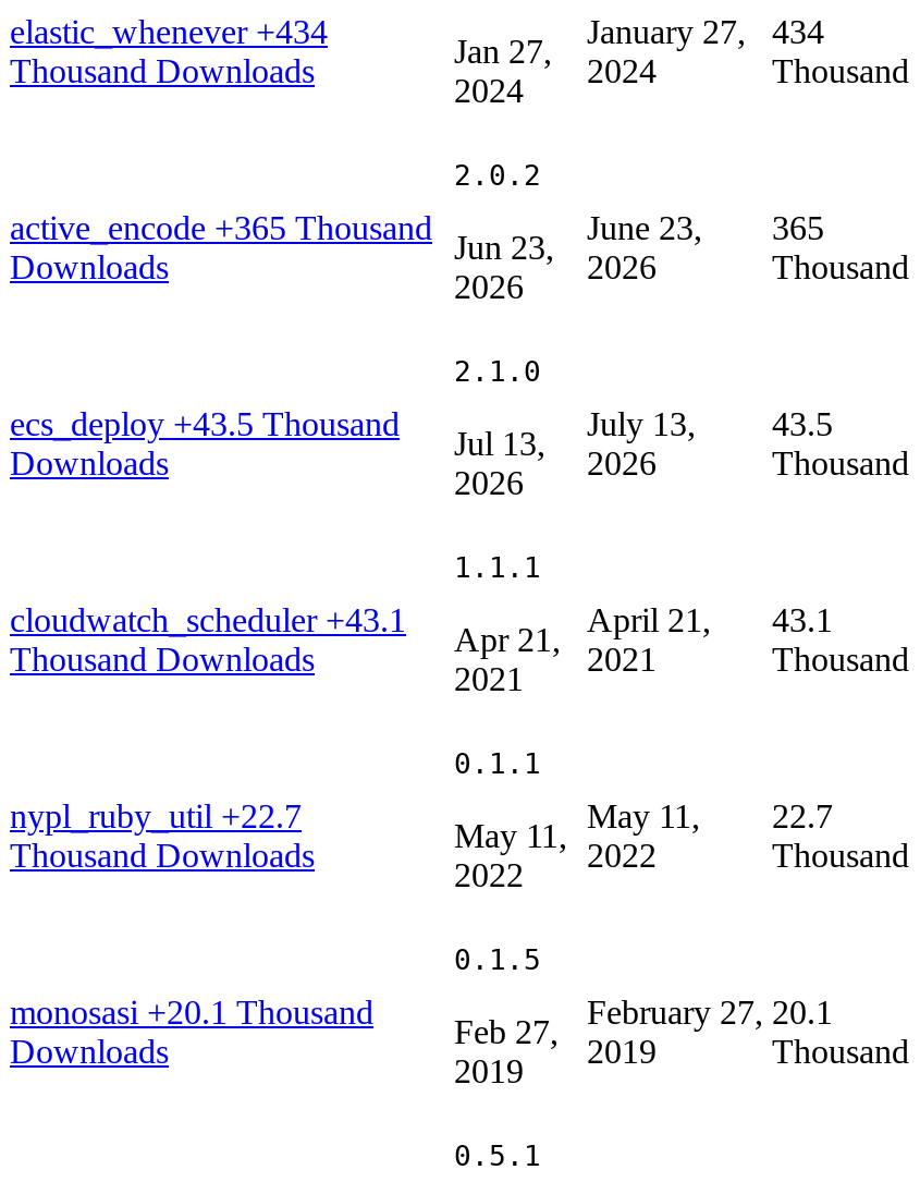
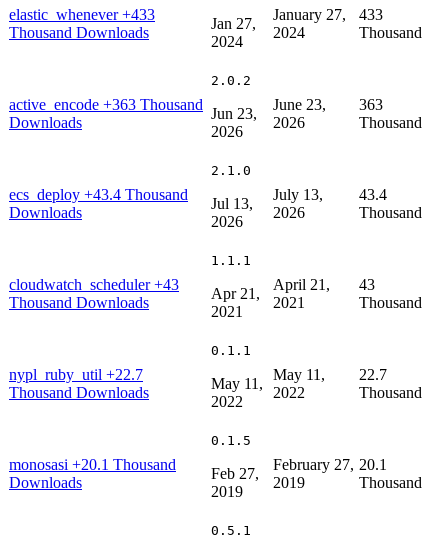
- elastic_whenever +434
+ elastic_whenever +433

- January 27, 434
+ January 27, 433

- active_encode +365 Thousand
+ active_encode +363 Thousand

- June 23, 365
+ June 23, 363

- ecs_deploy +43.5 Thousand
+ ecs_deploy +43.4 Thousand

- 43.5
+ 43.4

- cloudwatch_scheduler +43.1
+ cloudwatch_scheduler +43

- April 21, 43.1
+ April 21, 43
